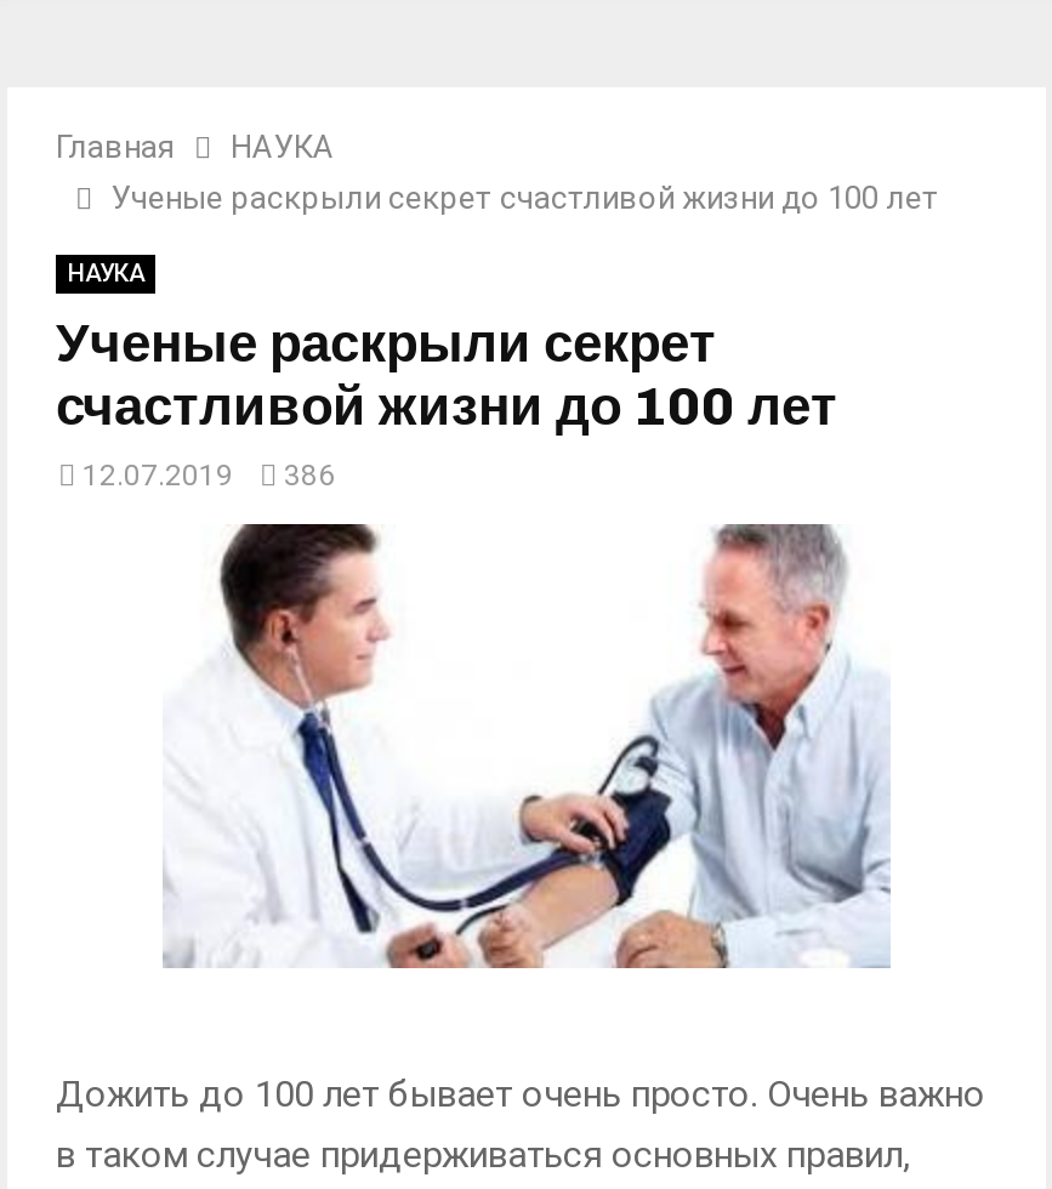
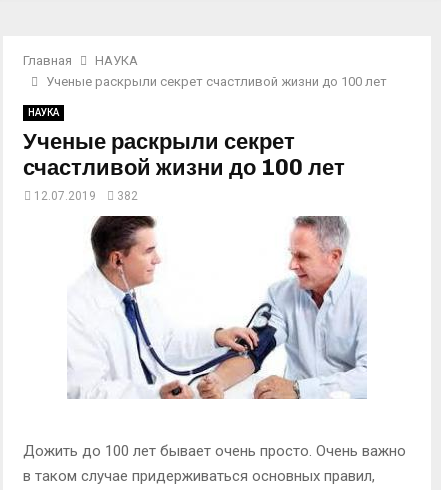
- 386
+ 382
